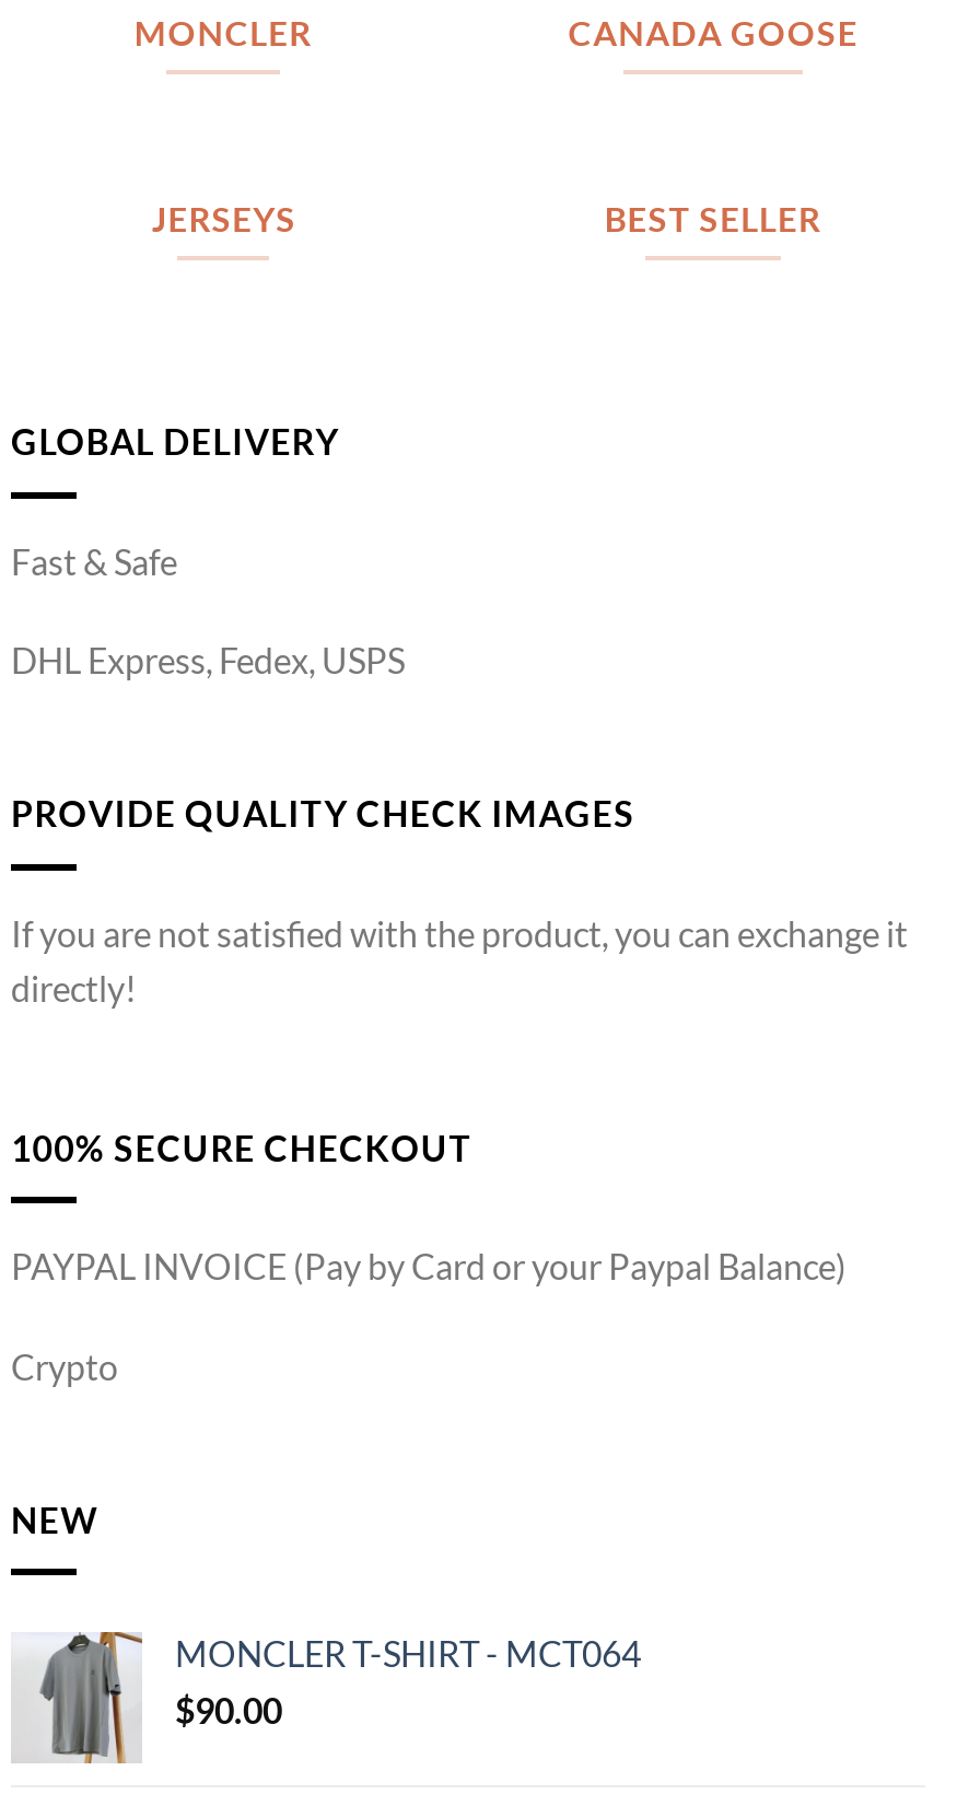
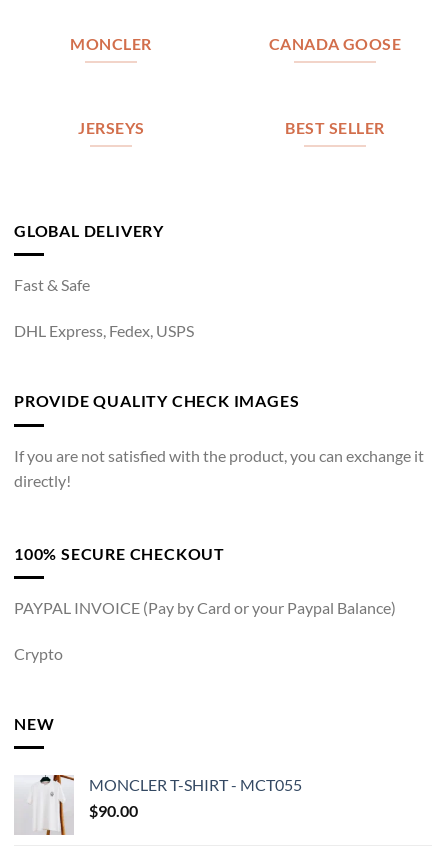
- [image]
- MONCLER T-SHIRT - MCT064
+ [image]
+ MONCLER T-SHIRT - MCT055
